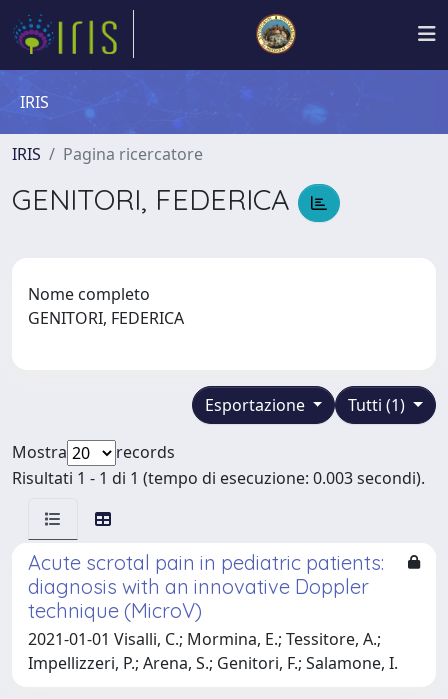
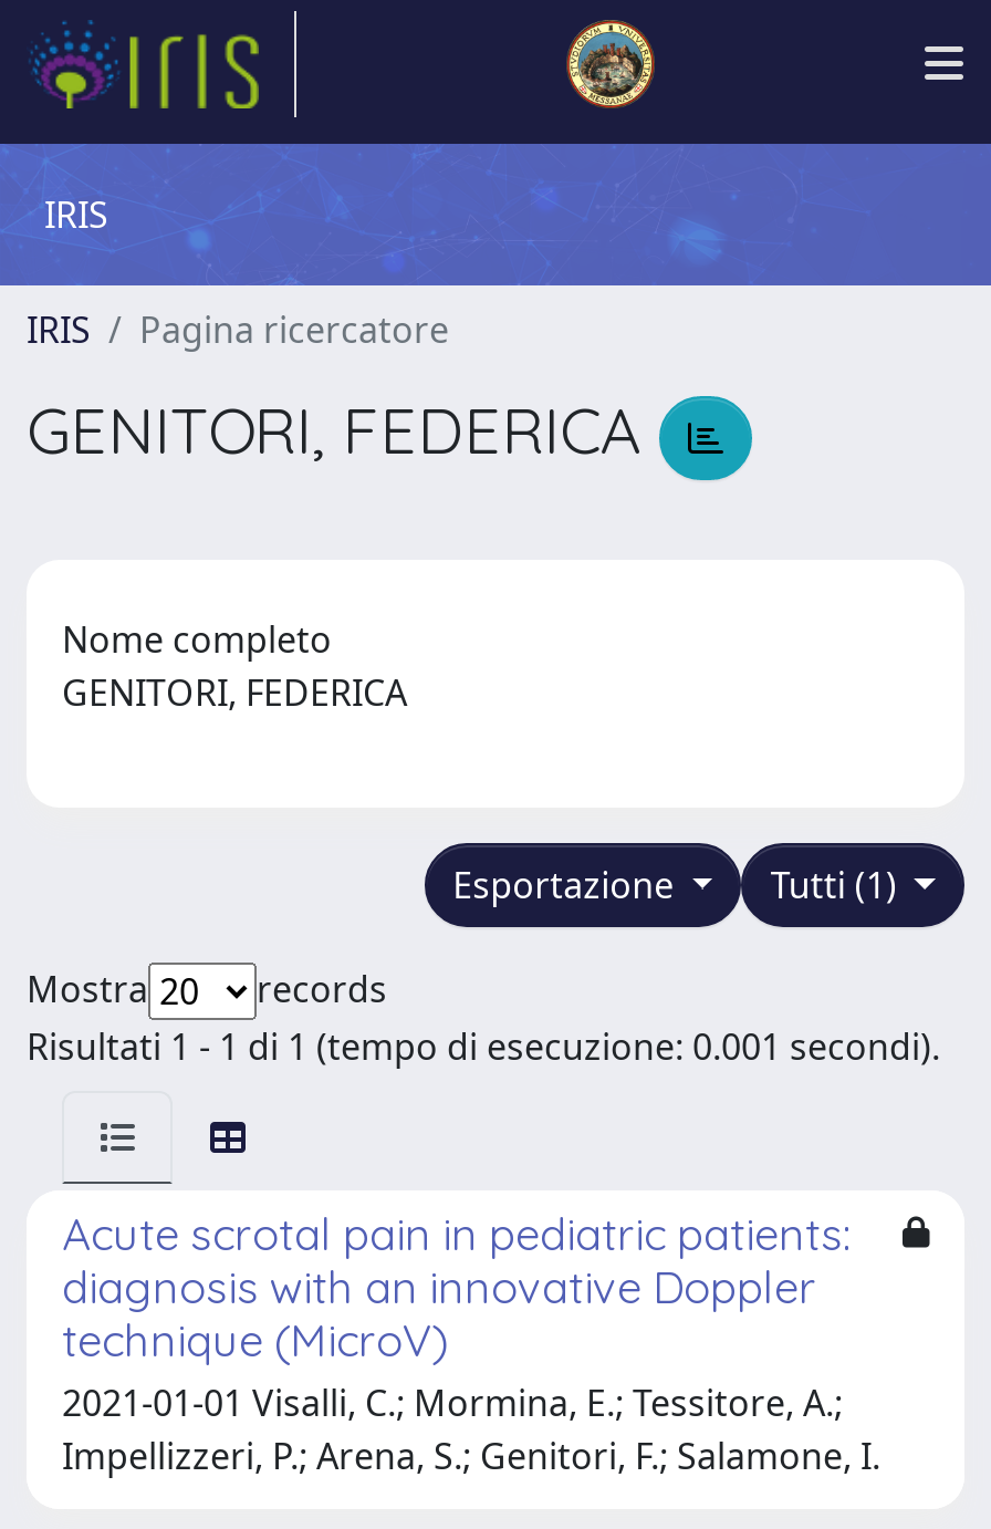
- Risultati 1 - 1 di 1 (tempo di esecuzione: 0.003 secondi).
+ Risultati 1 - 1 di 1 (tempo di esecuzione: 0.001 secondi).
